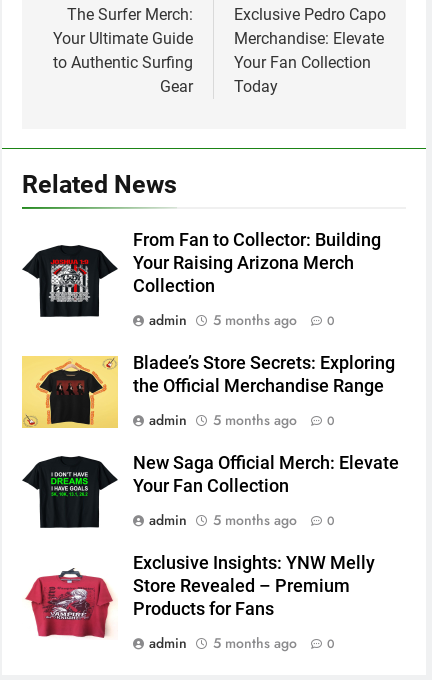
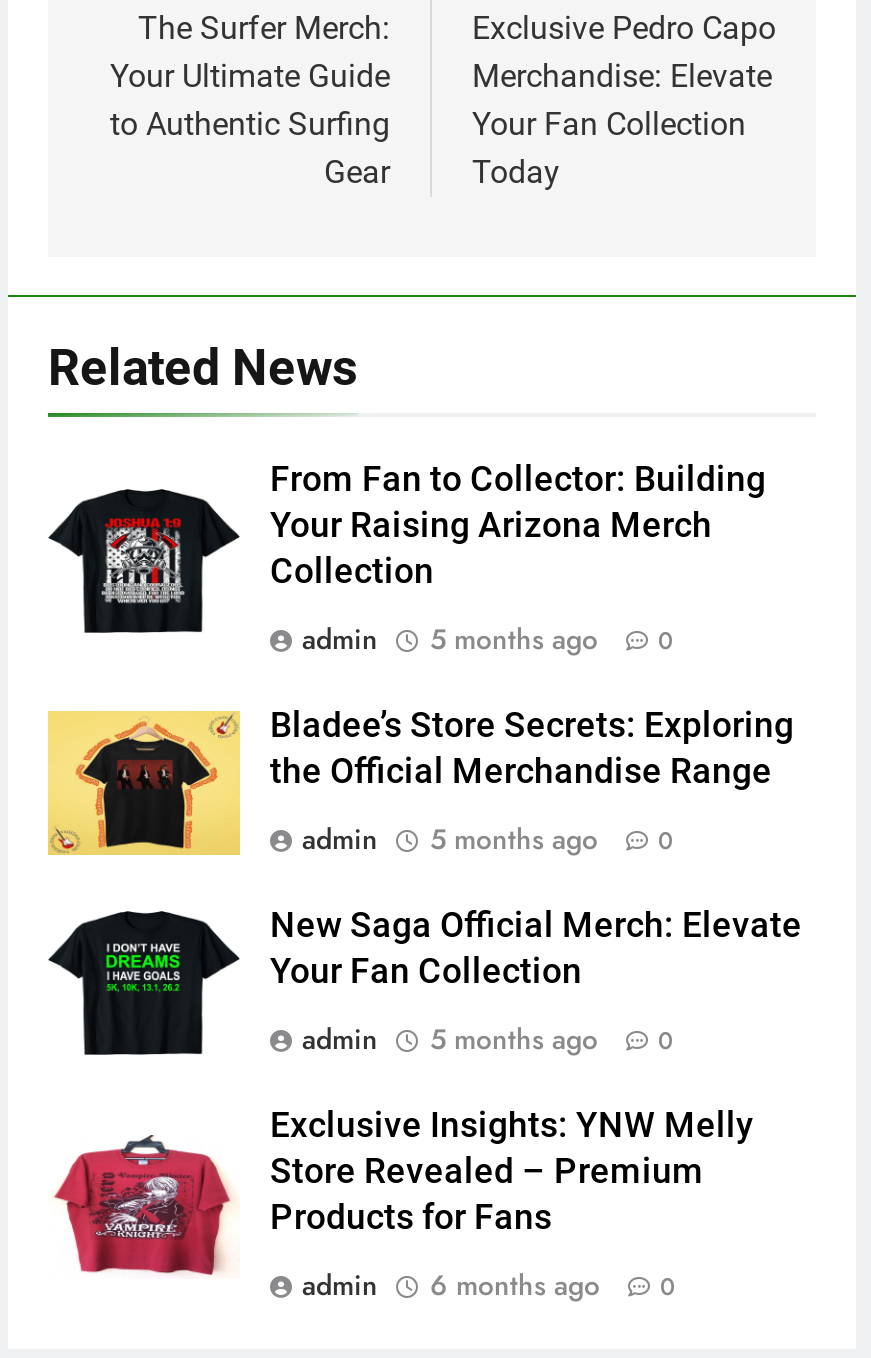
- admin 5 months ago 0
+ admin 6 months ago 0
